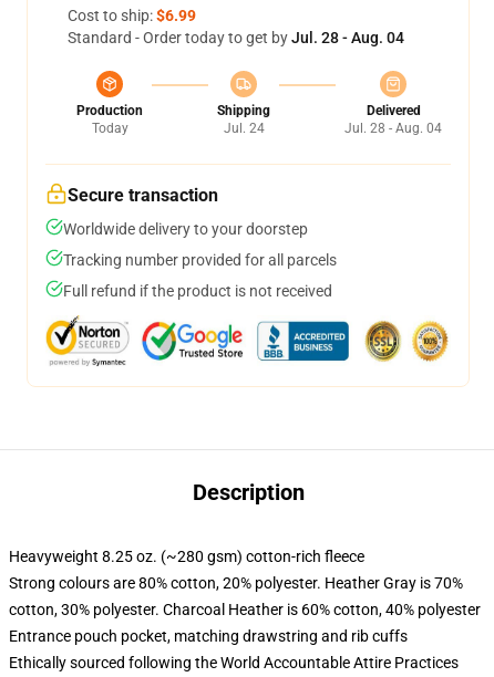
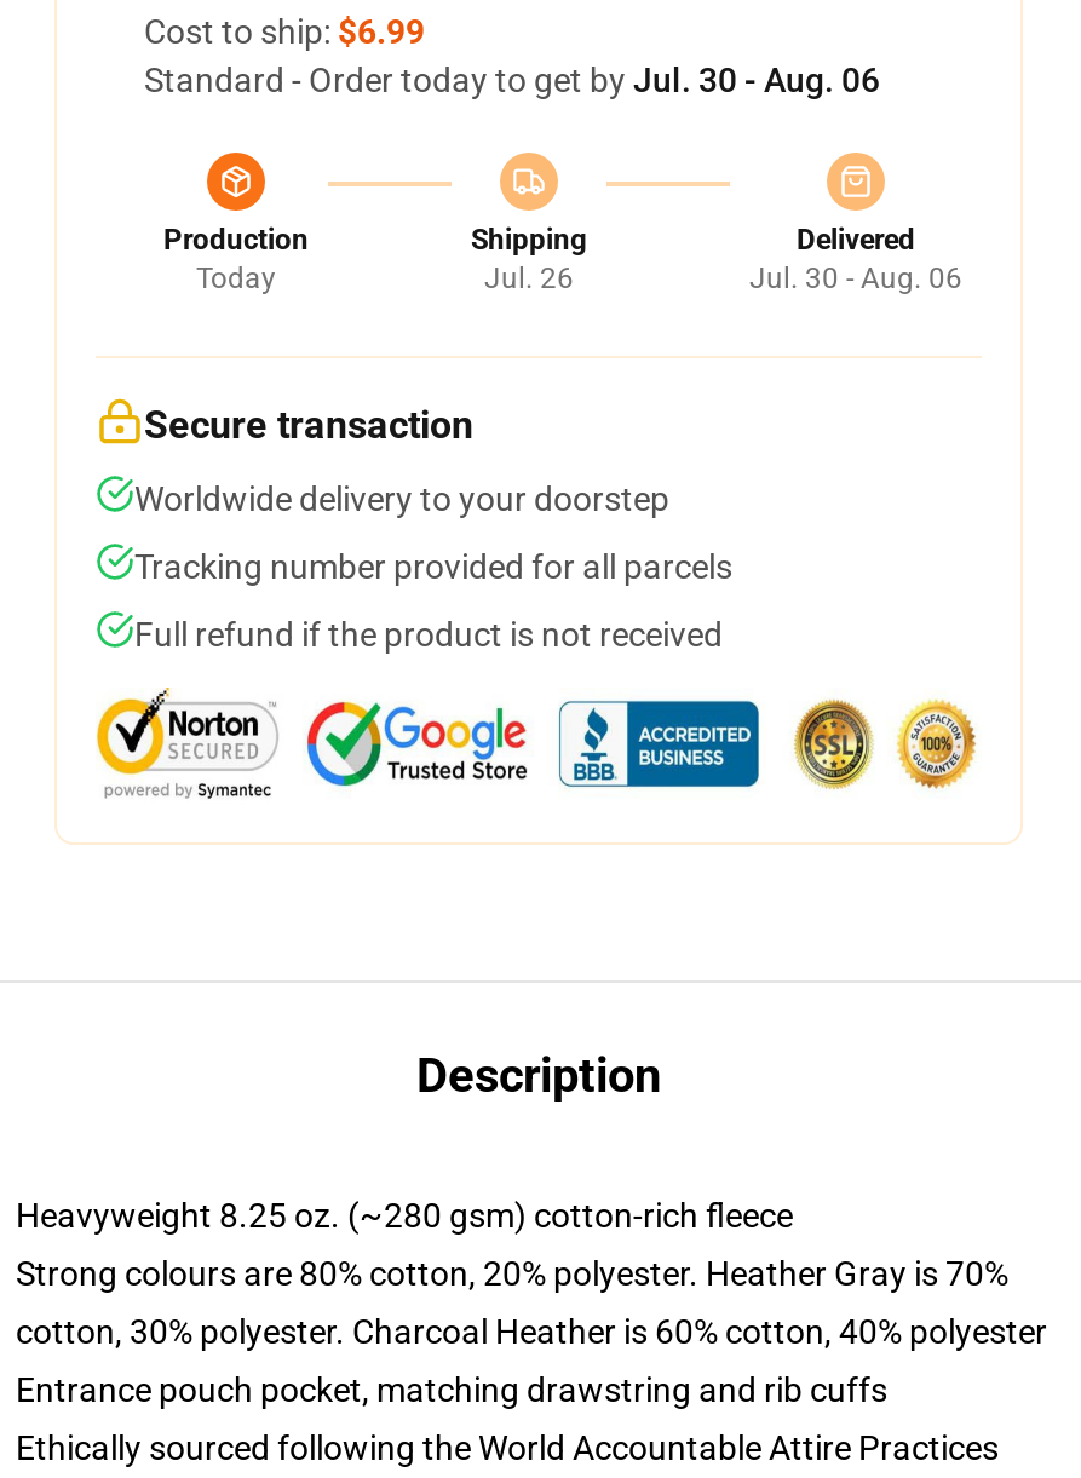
- Standard - Order today to get by Jul. 28 - Aug. 04
+ Standard - Order today to get by Jul. 30 - Aug. 06

- Jul. 24
+ Jul. 26

- Jul. 28 - Aug. 04
+ Jul. 30 - Aug. 06
